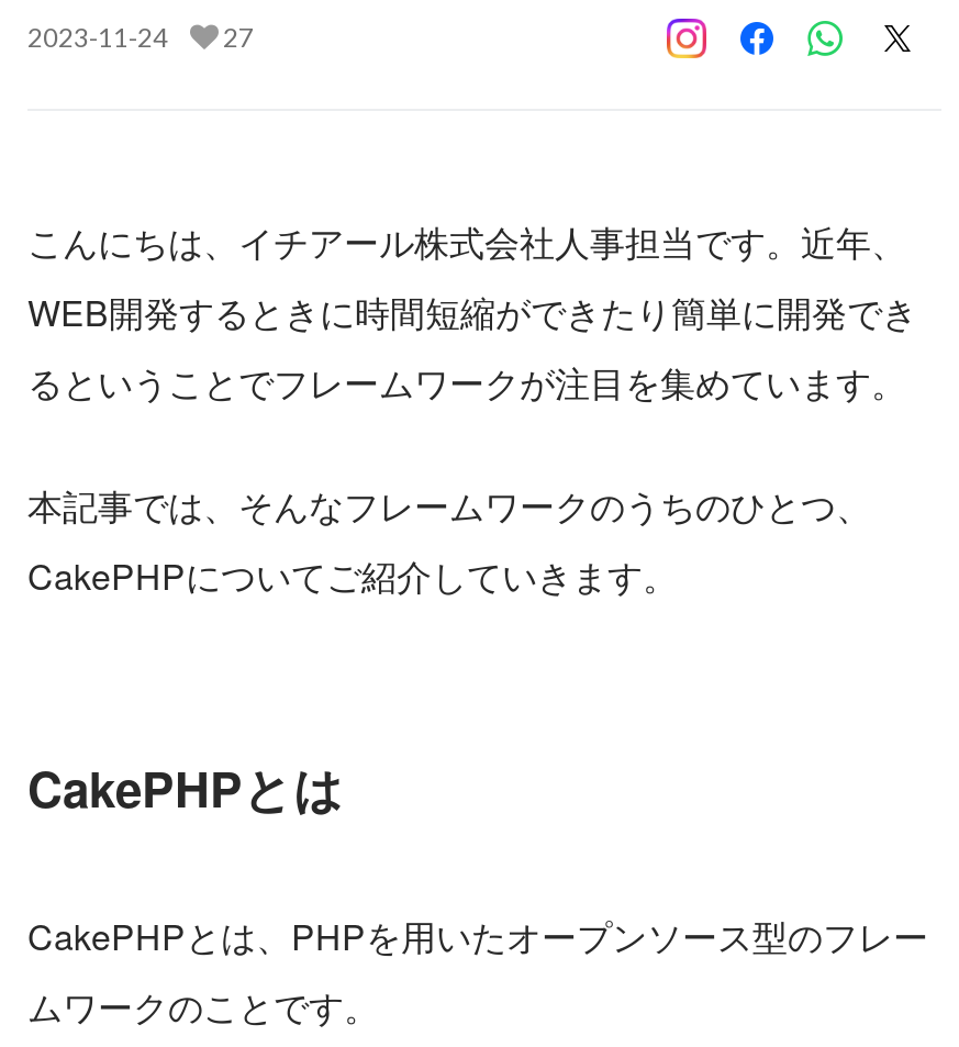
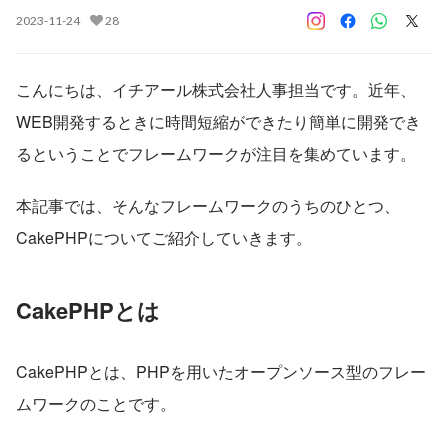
- 2023-11-24 27
+ 2023-11-24 28
